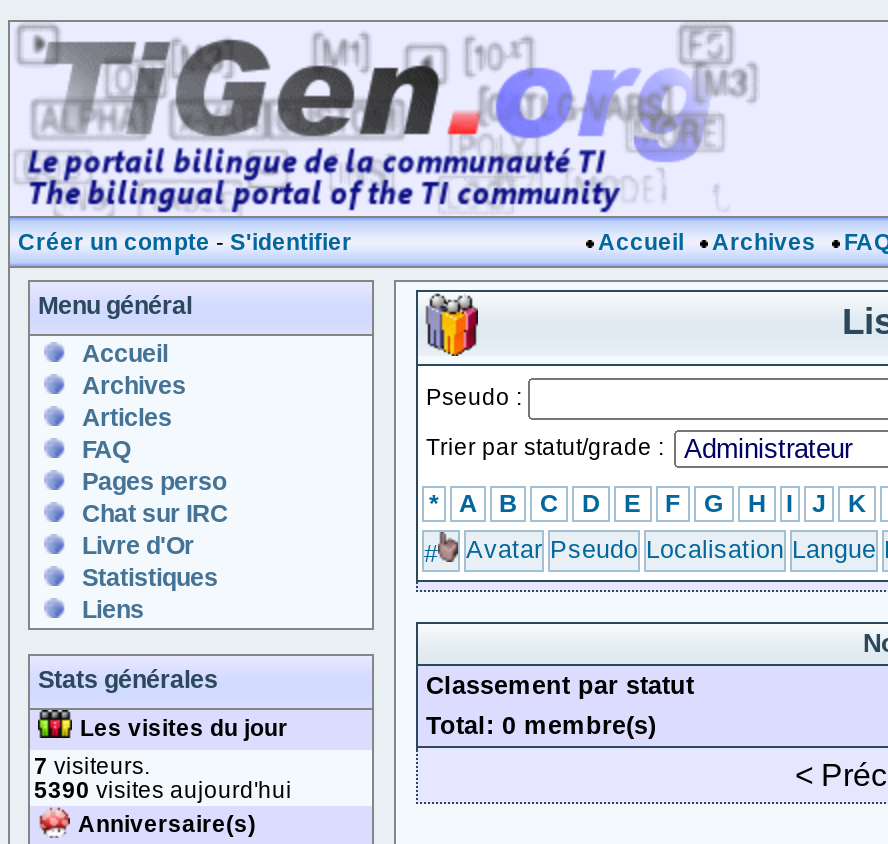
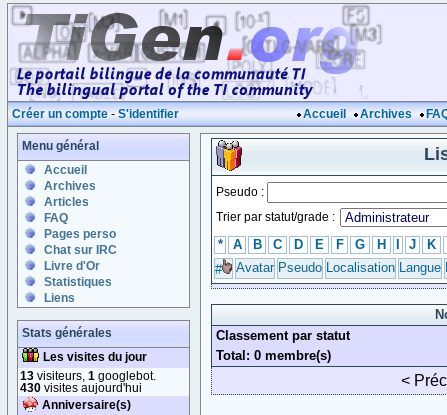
- 7 visiteurs.
- 5390 visites aujourd'hui
+ 13 visiteurs, 1 googlebot.
+ 430 visites aujourd'hui
